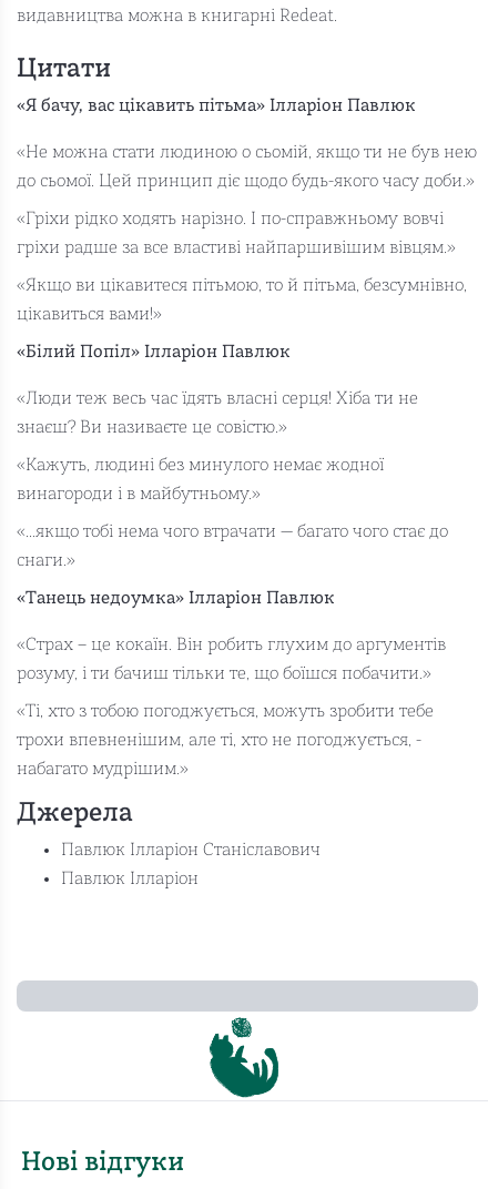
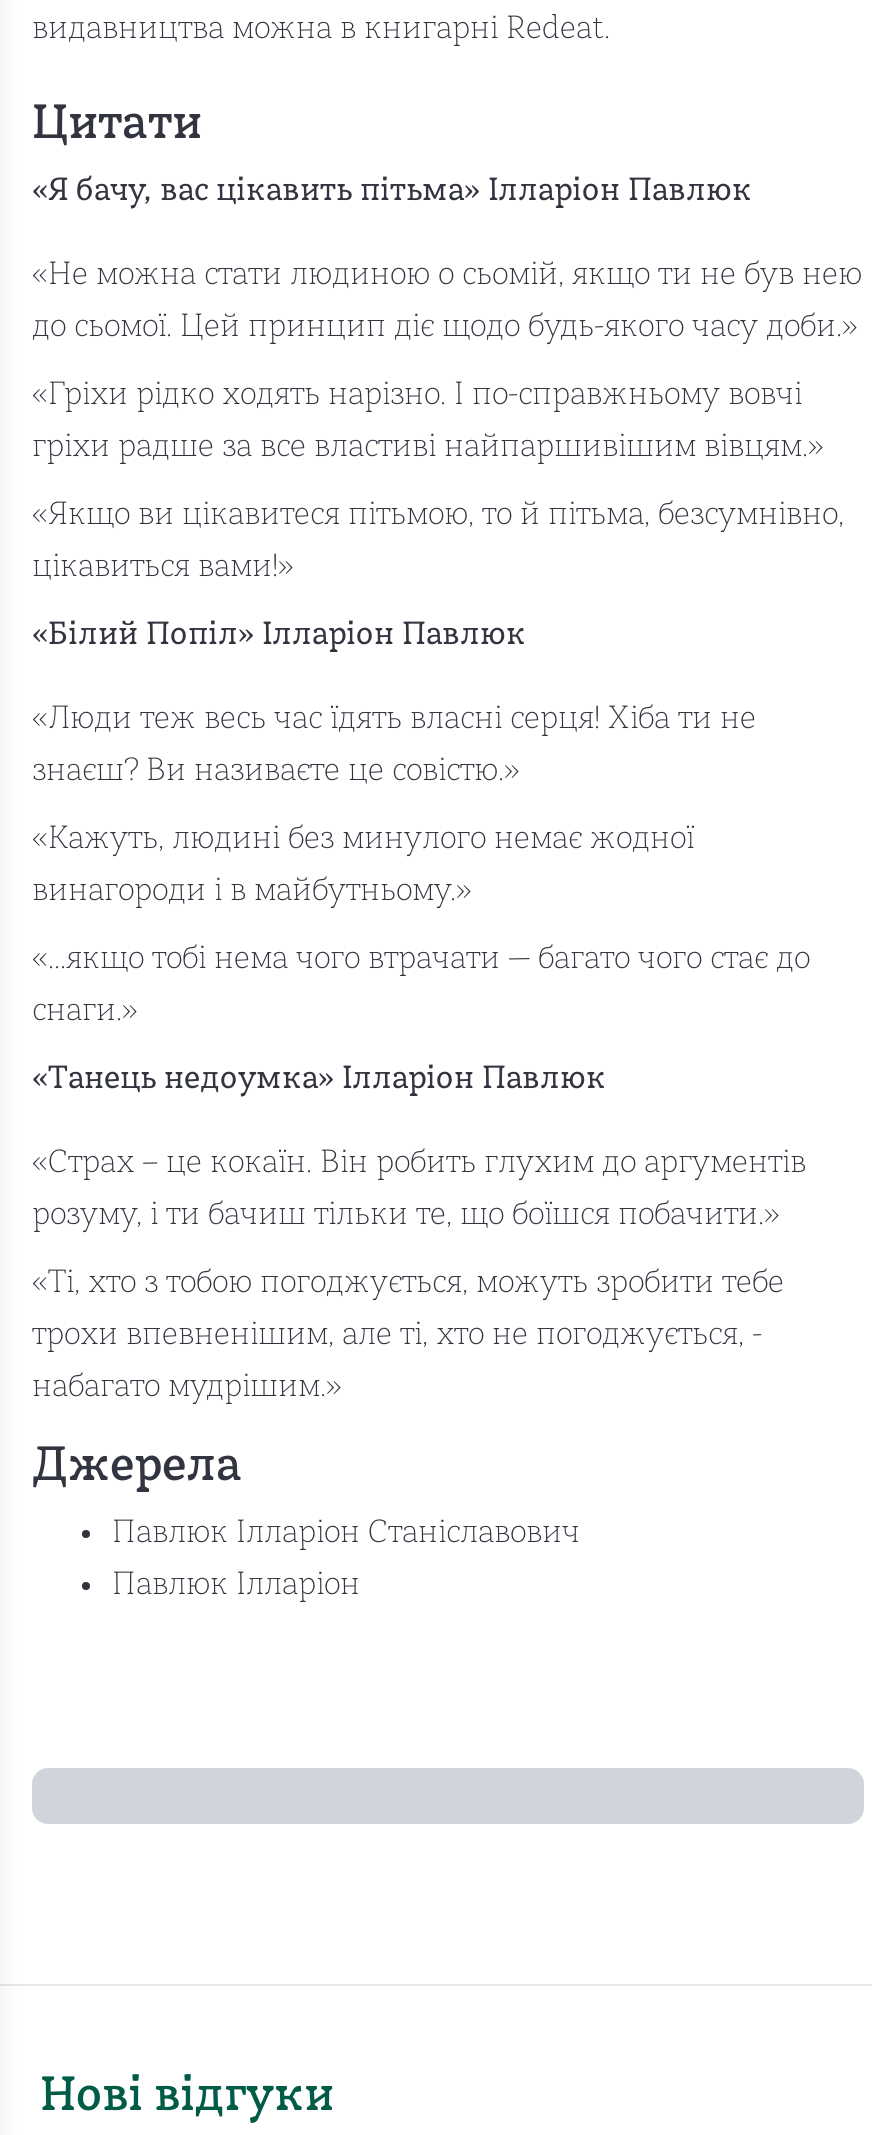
- [image]
